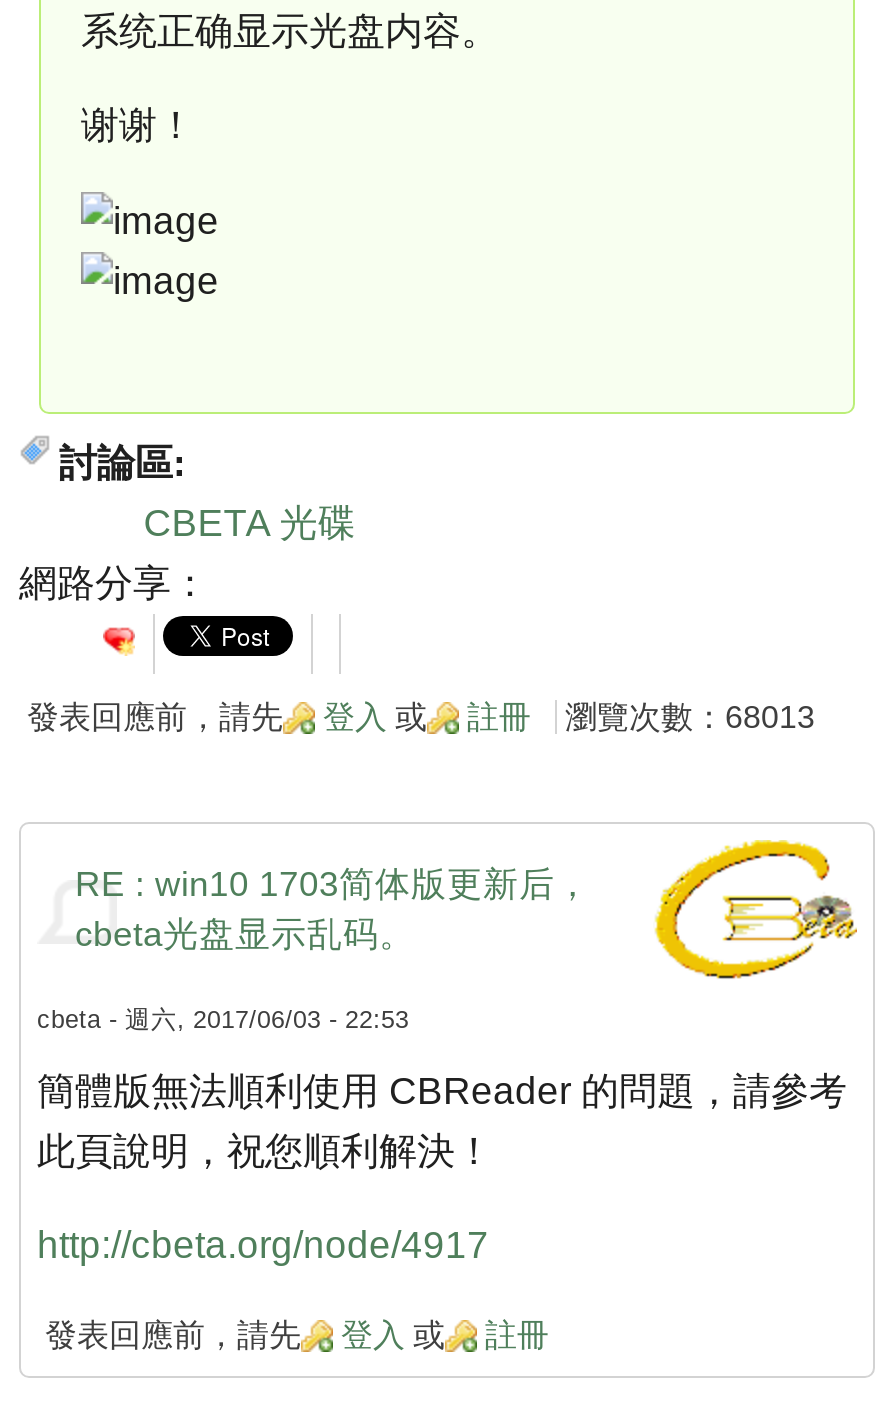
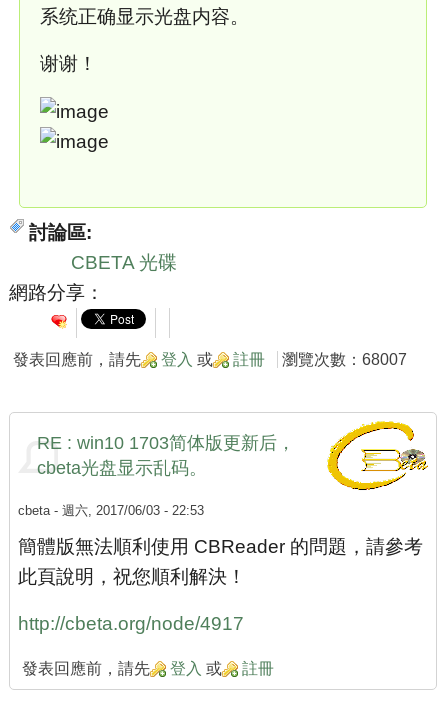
- 發表回應前，請先 登入 或 註冊 瀏覽次數：68013
+ 發表回應前，請先 登入 或 註冊 瀏覽次數：68007
